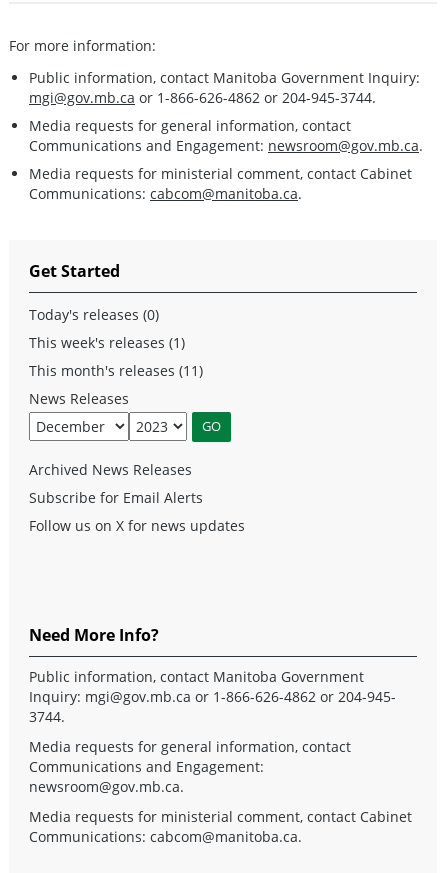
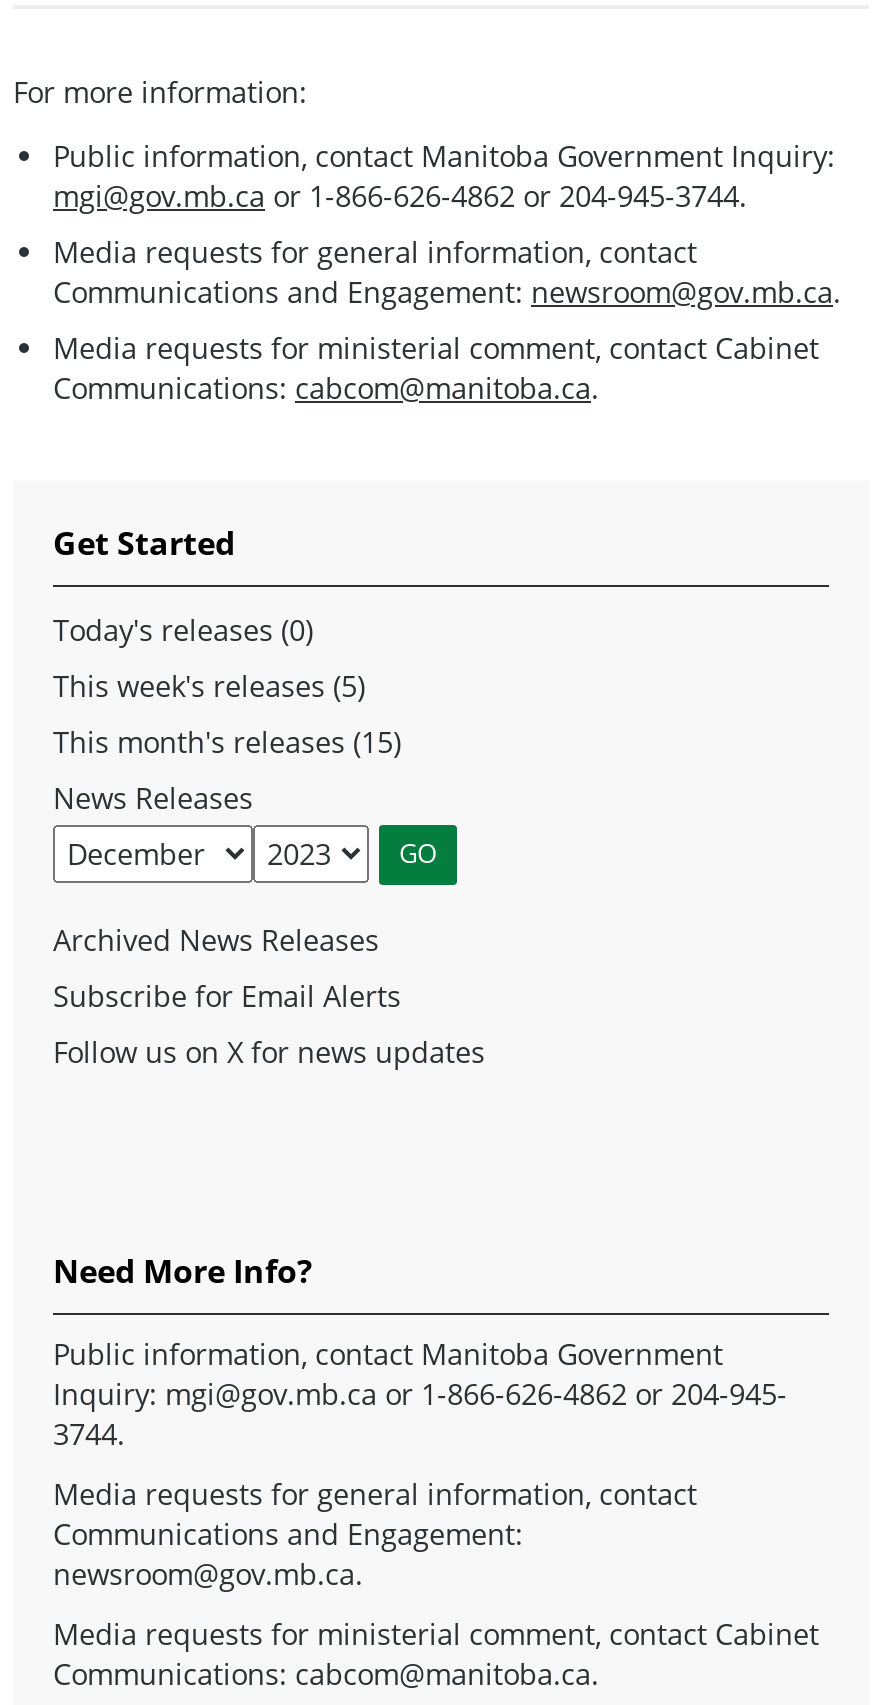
- This week's releases (1)
+ This week's releases (5)

- This month's releases (11)
+ This month's releases (15)
